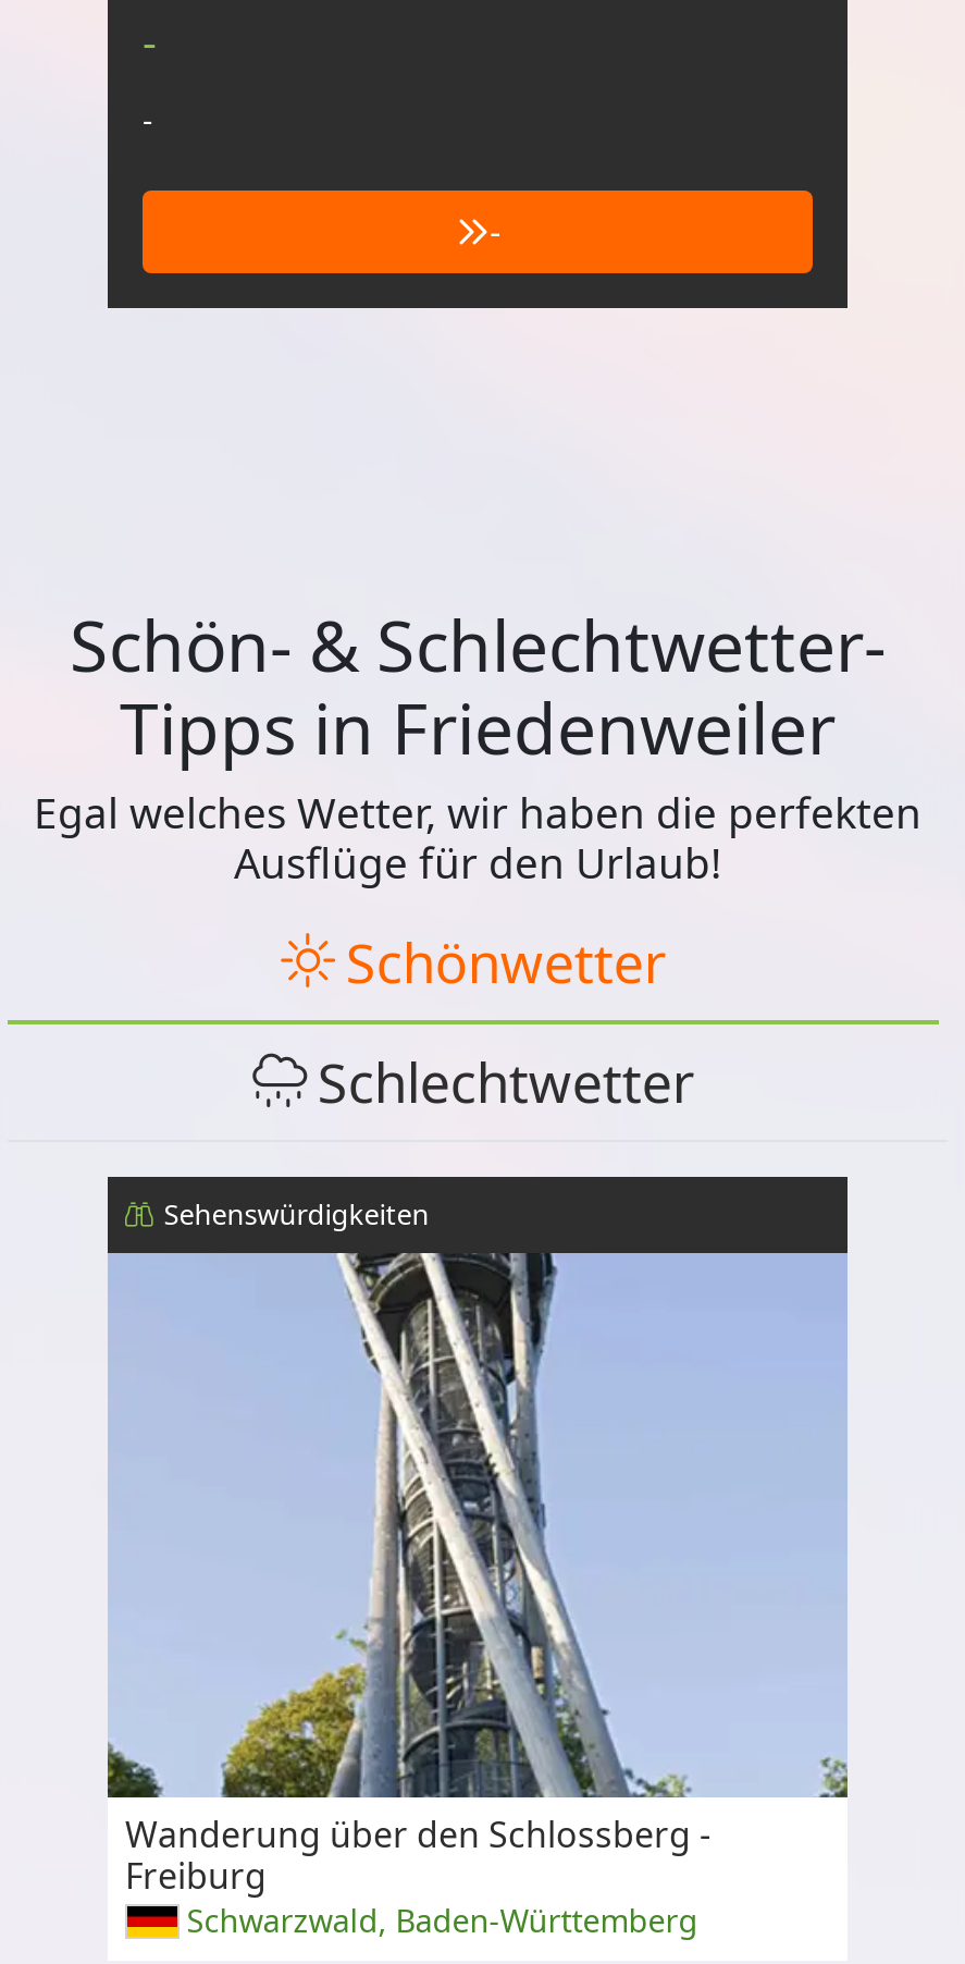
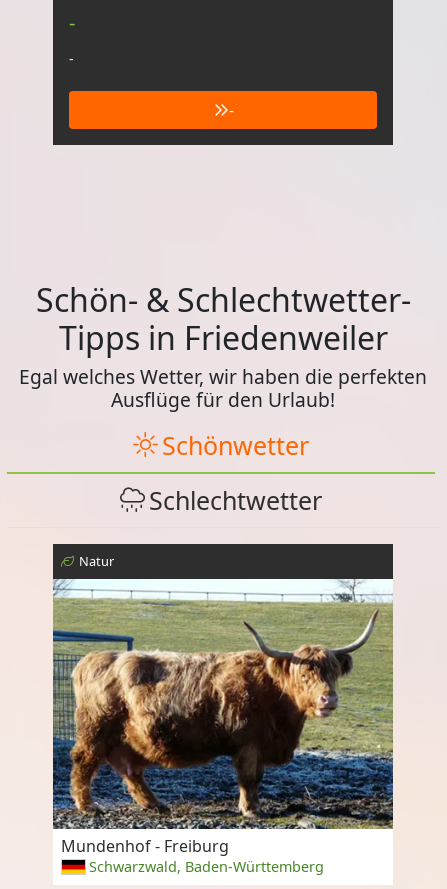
- Sehenswürdigkeiten
+ Natur

- [image]
- Wanderung über den Schlossberg -
- Freiburg
+ [image]
+ Mundenhof - Freiburg
